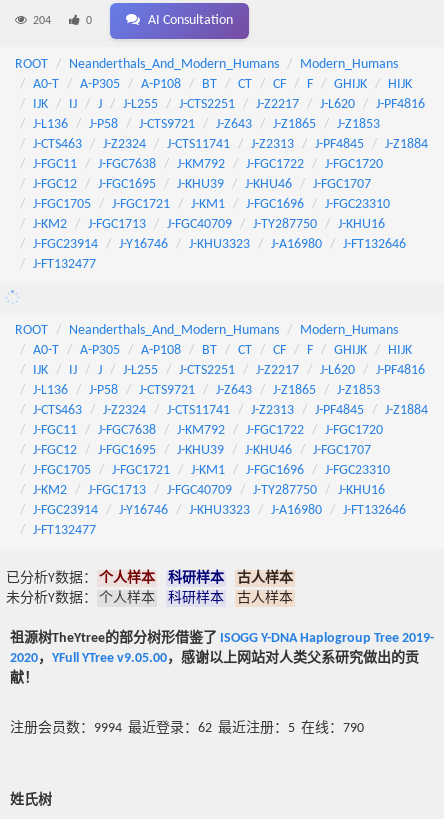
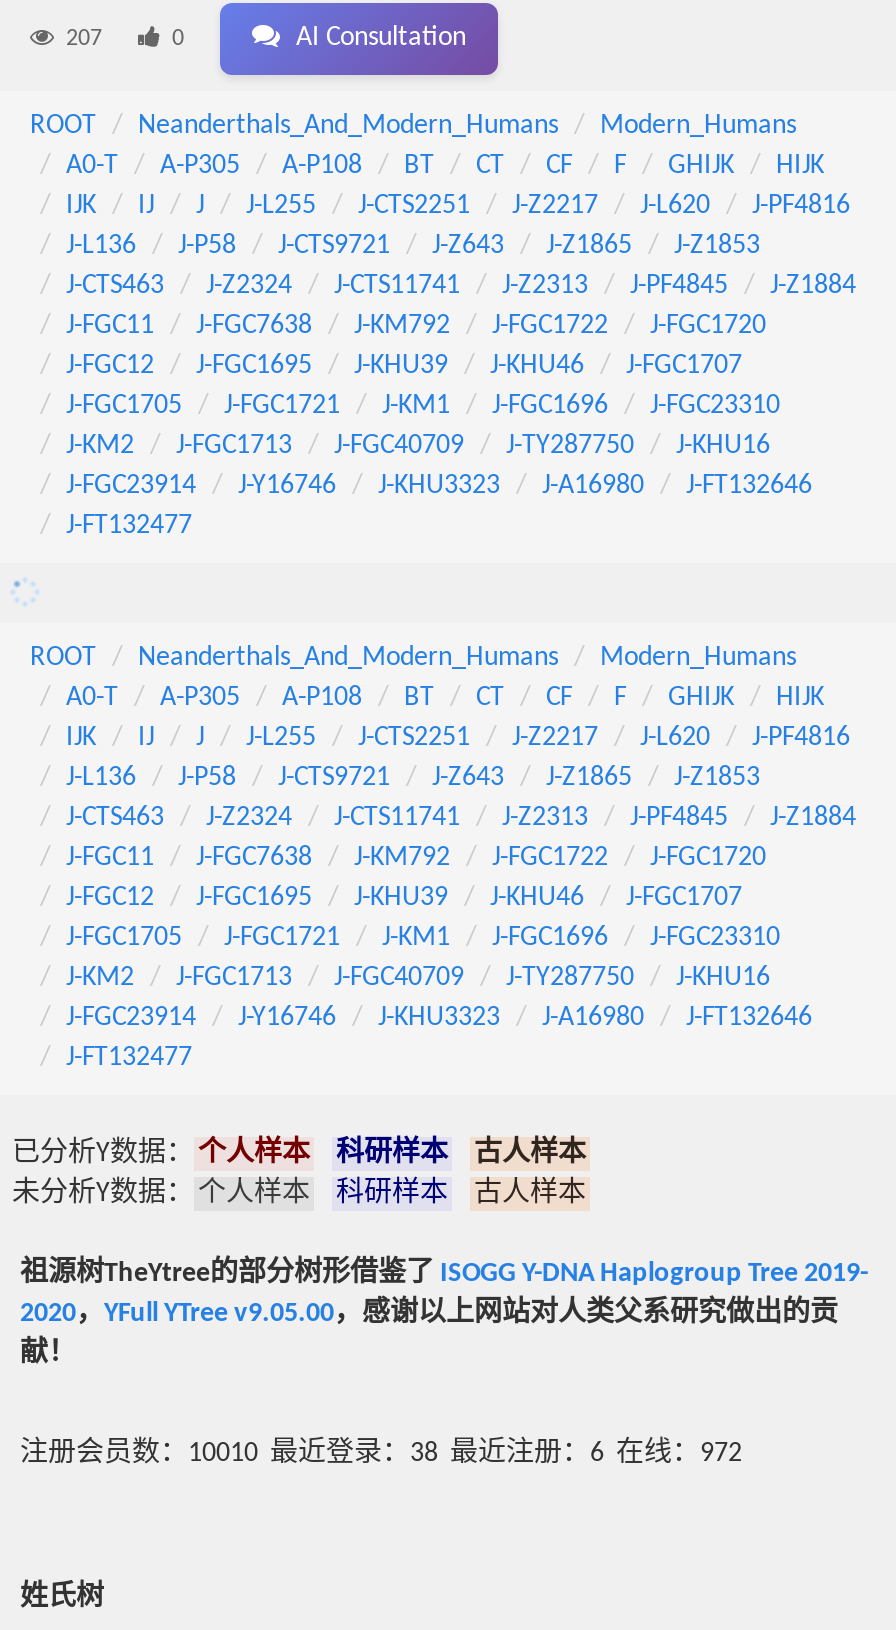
- 204
+ 207

- 注册会员数：9994 最近登录：62 最近注册：5 在线：790
+ 注册会员数：10010 最近登录：38 最近注册：6 在线：972
